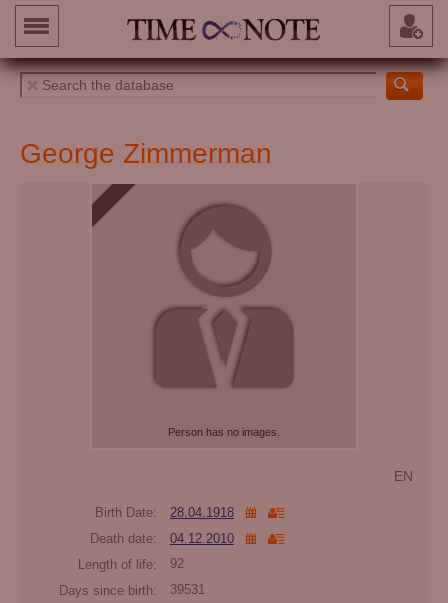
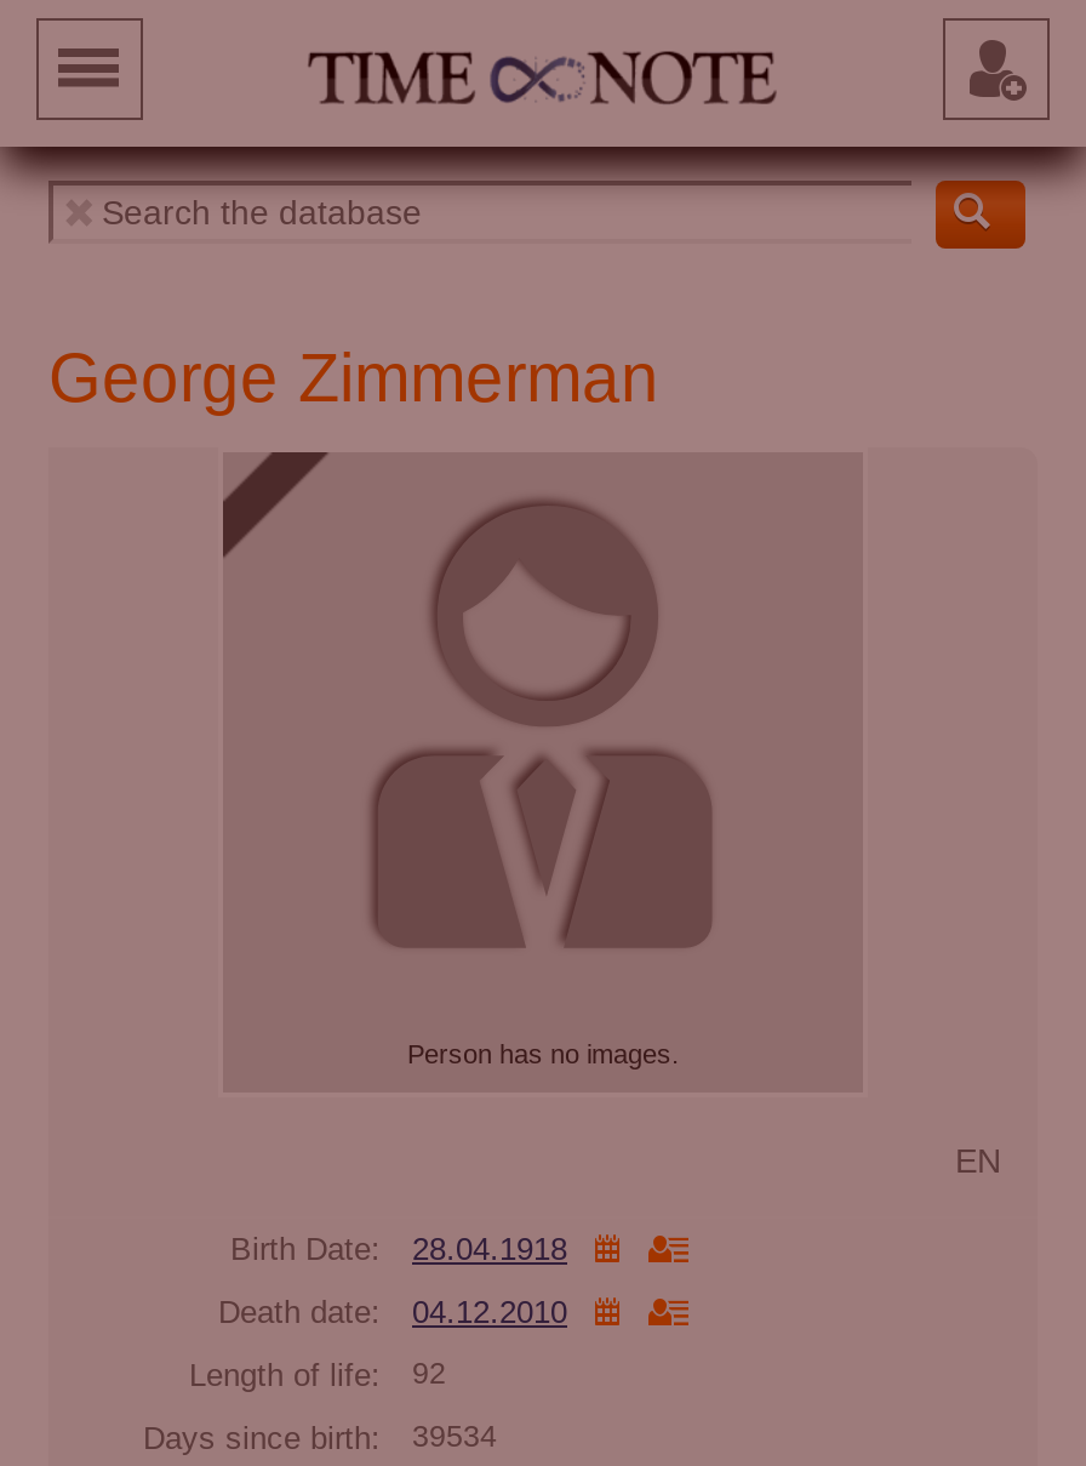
- Days since birth: 39531
+ Days since birth: 39534
